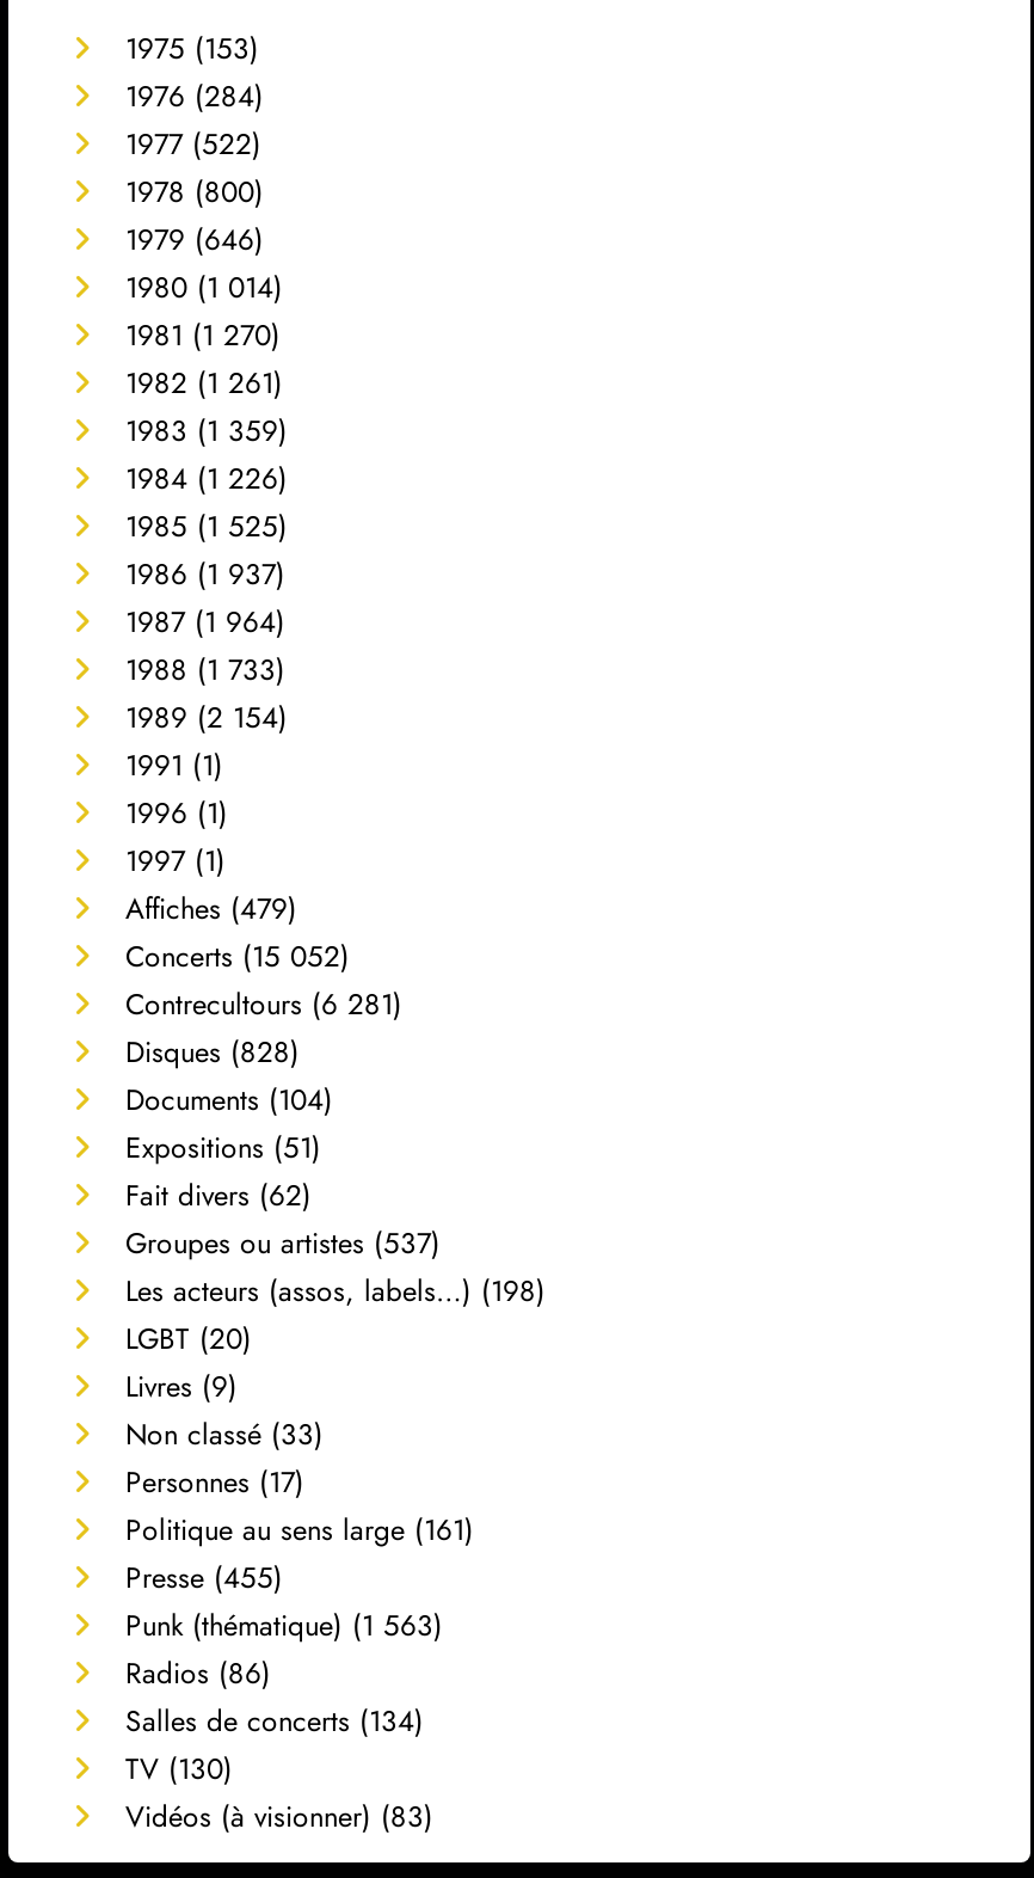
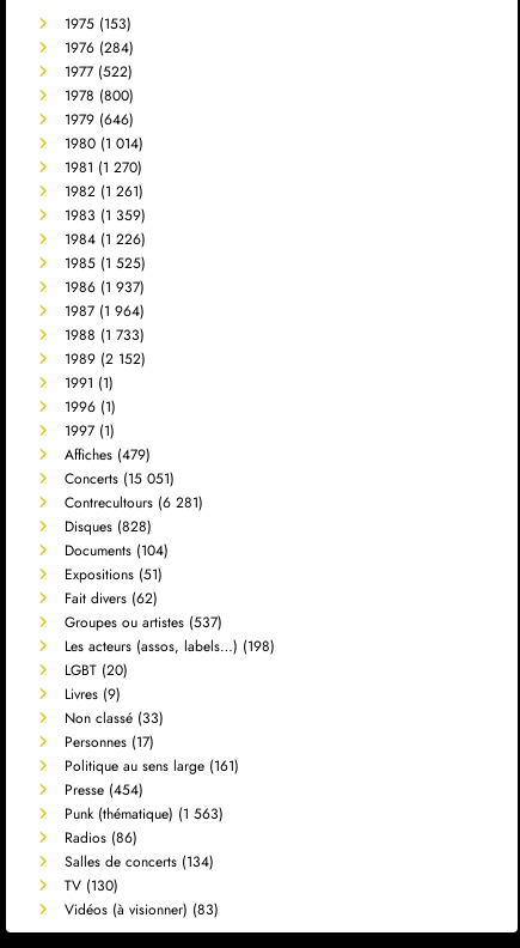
- 1989 (2 154)
+ 1989 (2 152)

- Concerts (15 052)
+ Concerts (15 051)

- Presse (455)
+ Presse (454)
